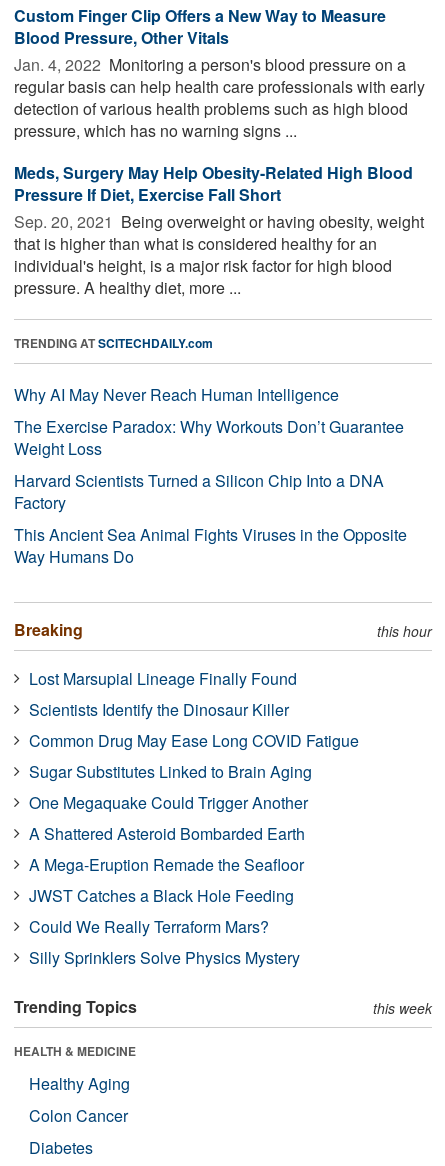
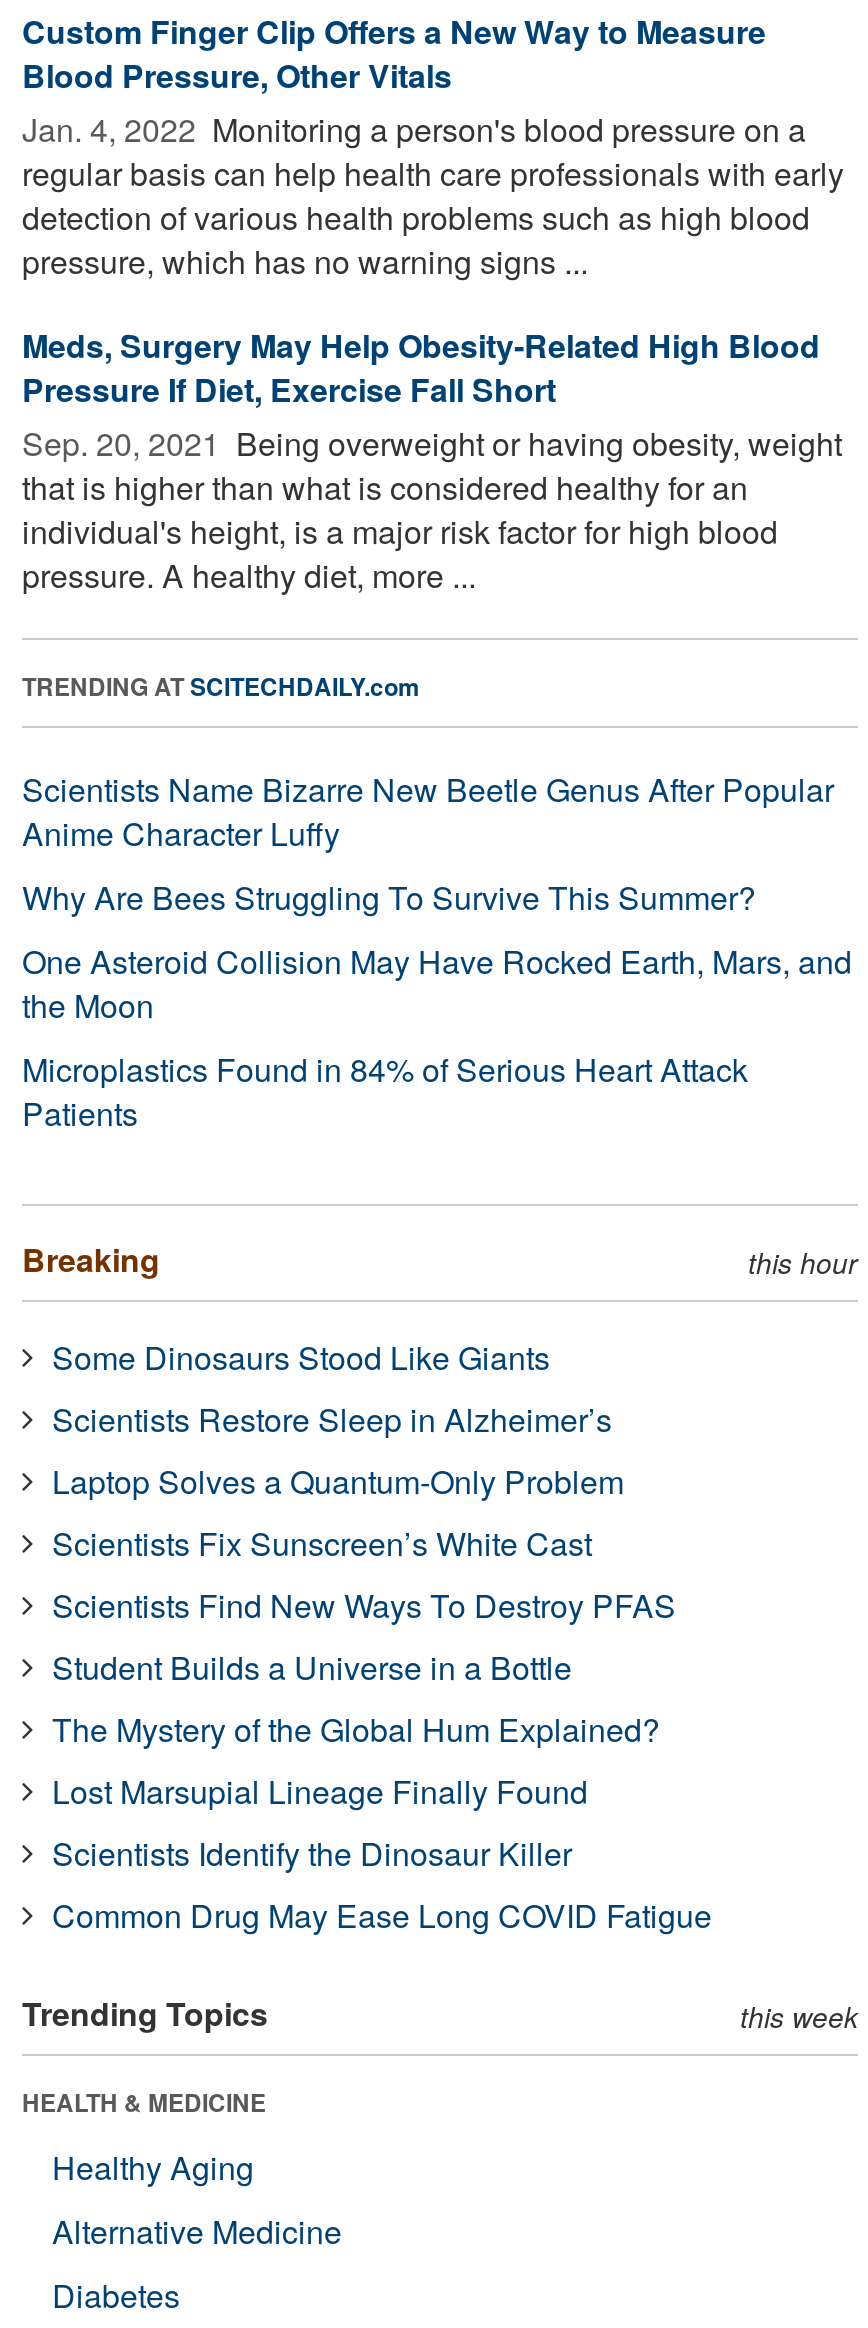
- Why AI May Never Reach Human Intelligence
- The Exercise Paradox: Why Workouts Don’t Guarantee
- Weight Loss
- Harvard Scientists Turned a Silicon Chip Into a DNA
- Factory
- This Ancient Sea Animal Fights Viruses in the Opposite
- Way Humans Do
+ Scientists Name Bizarre New Beetle Genus After Popular
+ Anime Character Luffy
+ Why Are Bees Struggling To Survive This Summer?
+ One Asteroid Collision May Have Rocked Earth, Mars, and
+ the Moon
+ Microplastics Found in 84% of Serious Heart Attack
+ Patients

+ Some Dinosaurs Stood Like Giants
+ Scientists Restore Sleep in Alzheimer’s
+ Laptop Solves a Quantum-Only Problem
+ Scientists Fix Sunscreen’s White Cast
+ Scientists Find New Ways To Destroy PFAS
+ Student Builds a Universe in a Bottle
+ The Mystery of the Global Hum Explained?

moved down: Lost Marsupial Lineage Finally Found | Scientists Identify the Dinosaur Killer | Common Drug May Ease Long COVID Fatigue

- Sugar Substitutes Linked to Brain Aging
- One Megaquake Could Trigger Another
- A Shattered Asteroid Bombarded Earth
- A Mega-Eruption Remade the Seafloor
- JWST Catches a Black Hole Feeding
- Could We Really Terraform Mars?
- Silly Sprinklers Solve Physics Mystery

- Colon Cancer
+ Alternative Medicine
